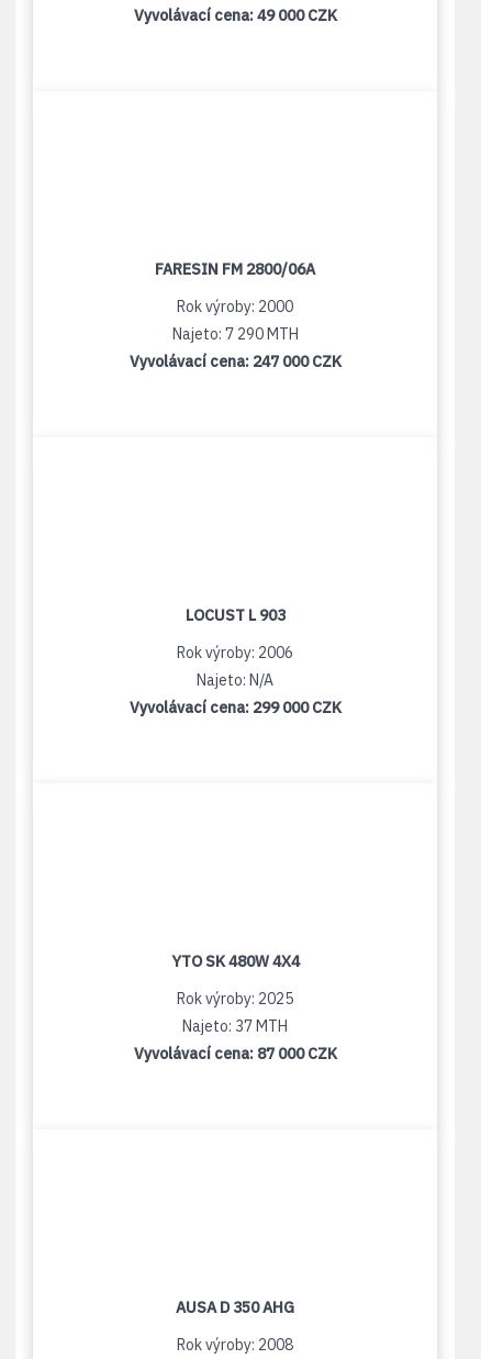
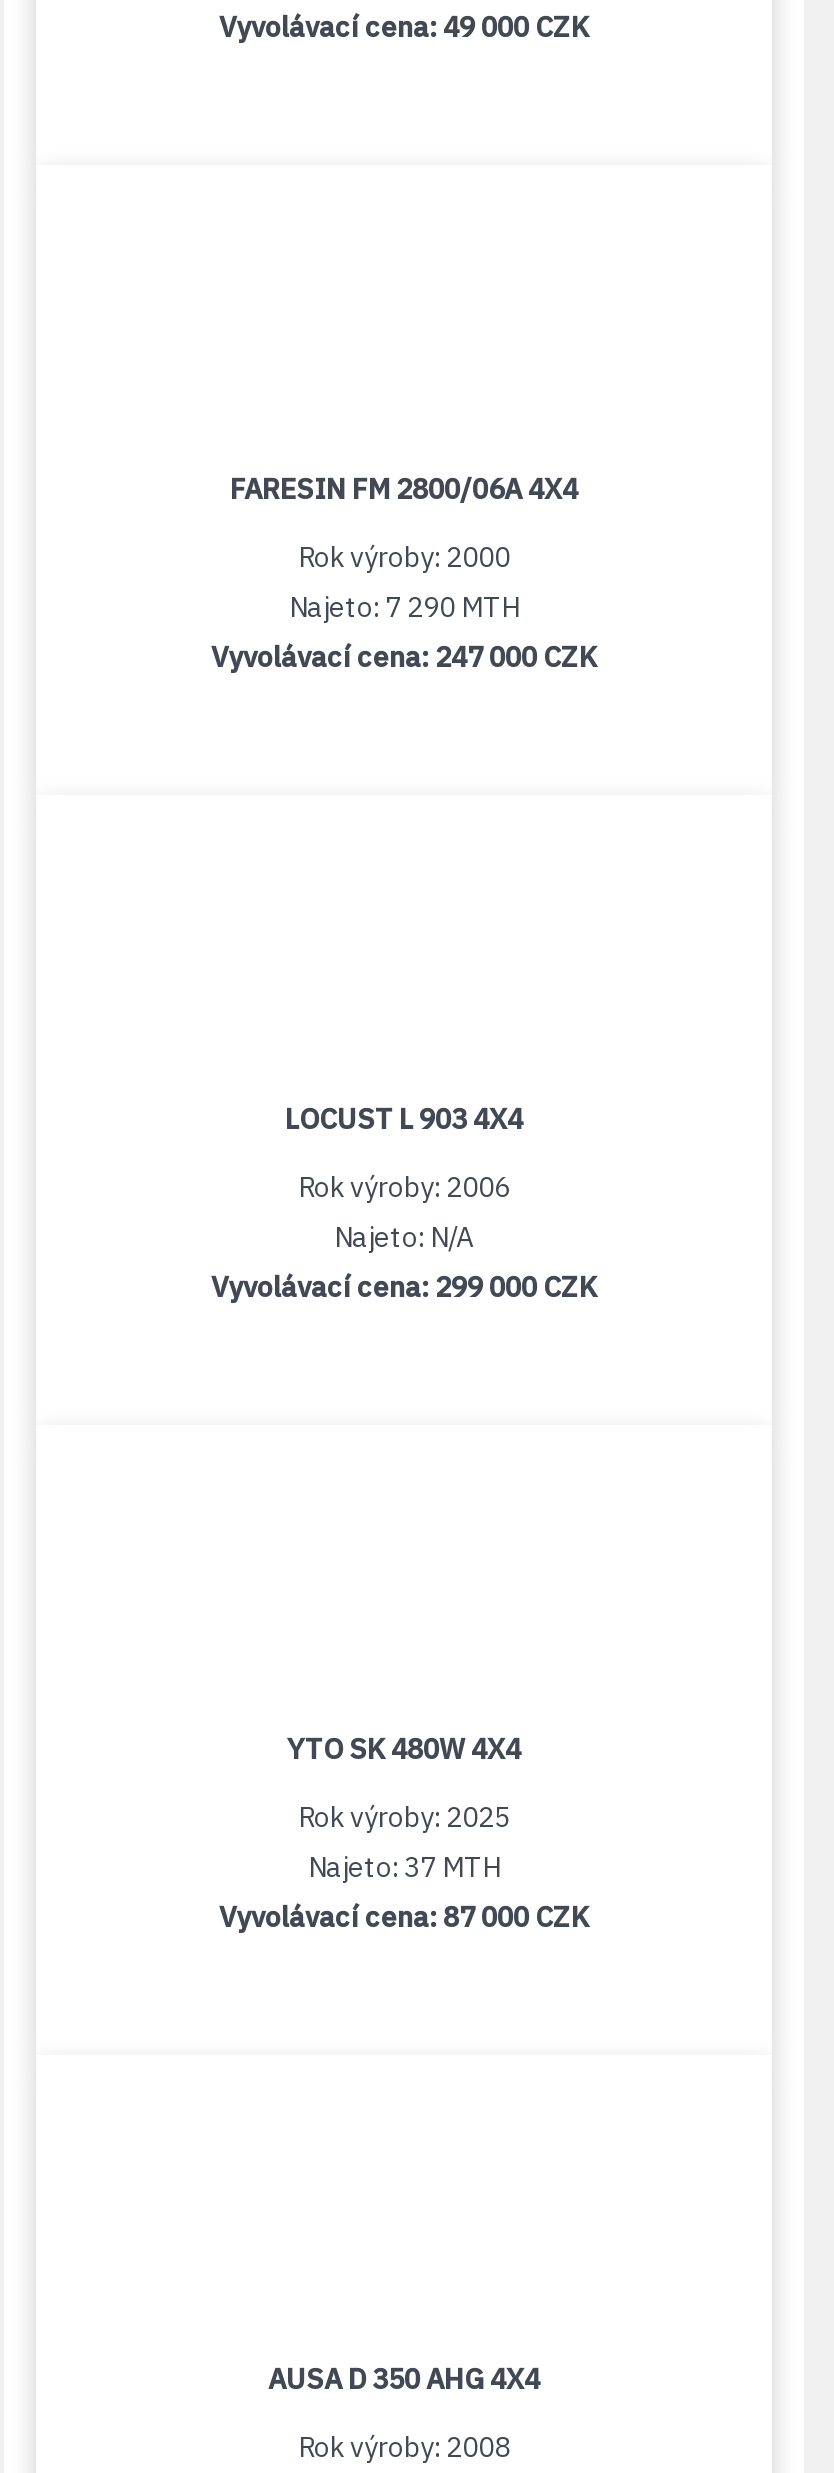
- FARESIN FM 2800/06A
+ FARESIN FM 2800/06A 4X4

- LOCUST L 903
+ LOCUST L 903 4X4

- AUSA D 350 AHG
+ AUSA D 350 AHG 4X4
